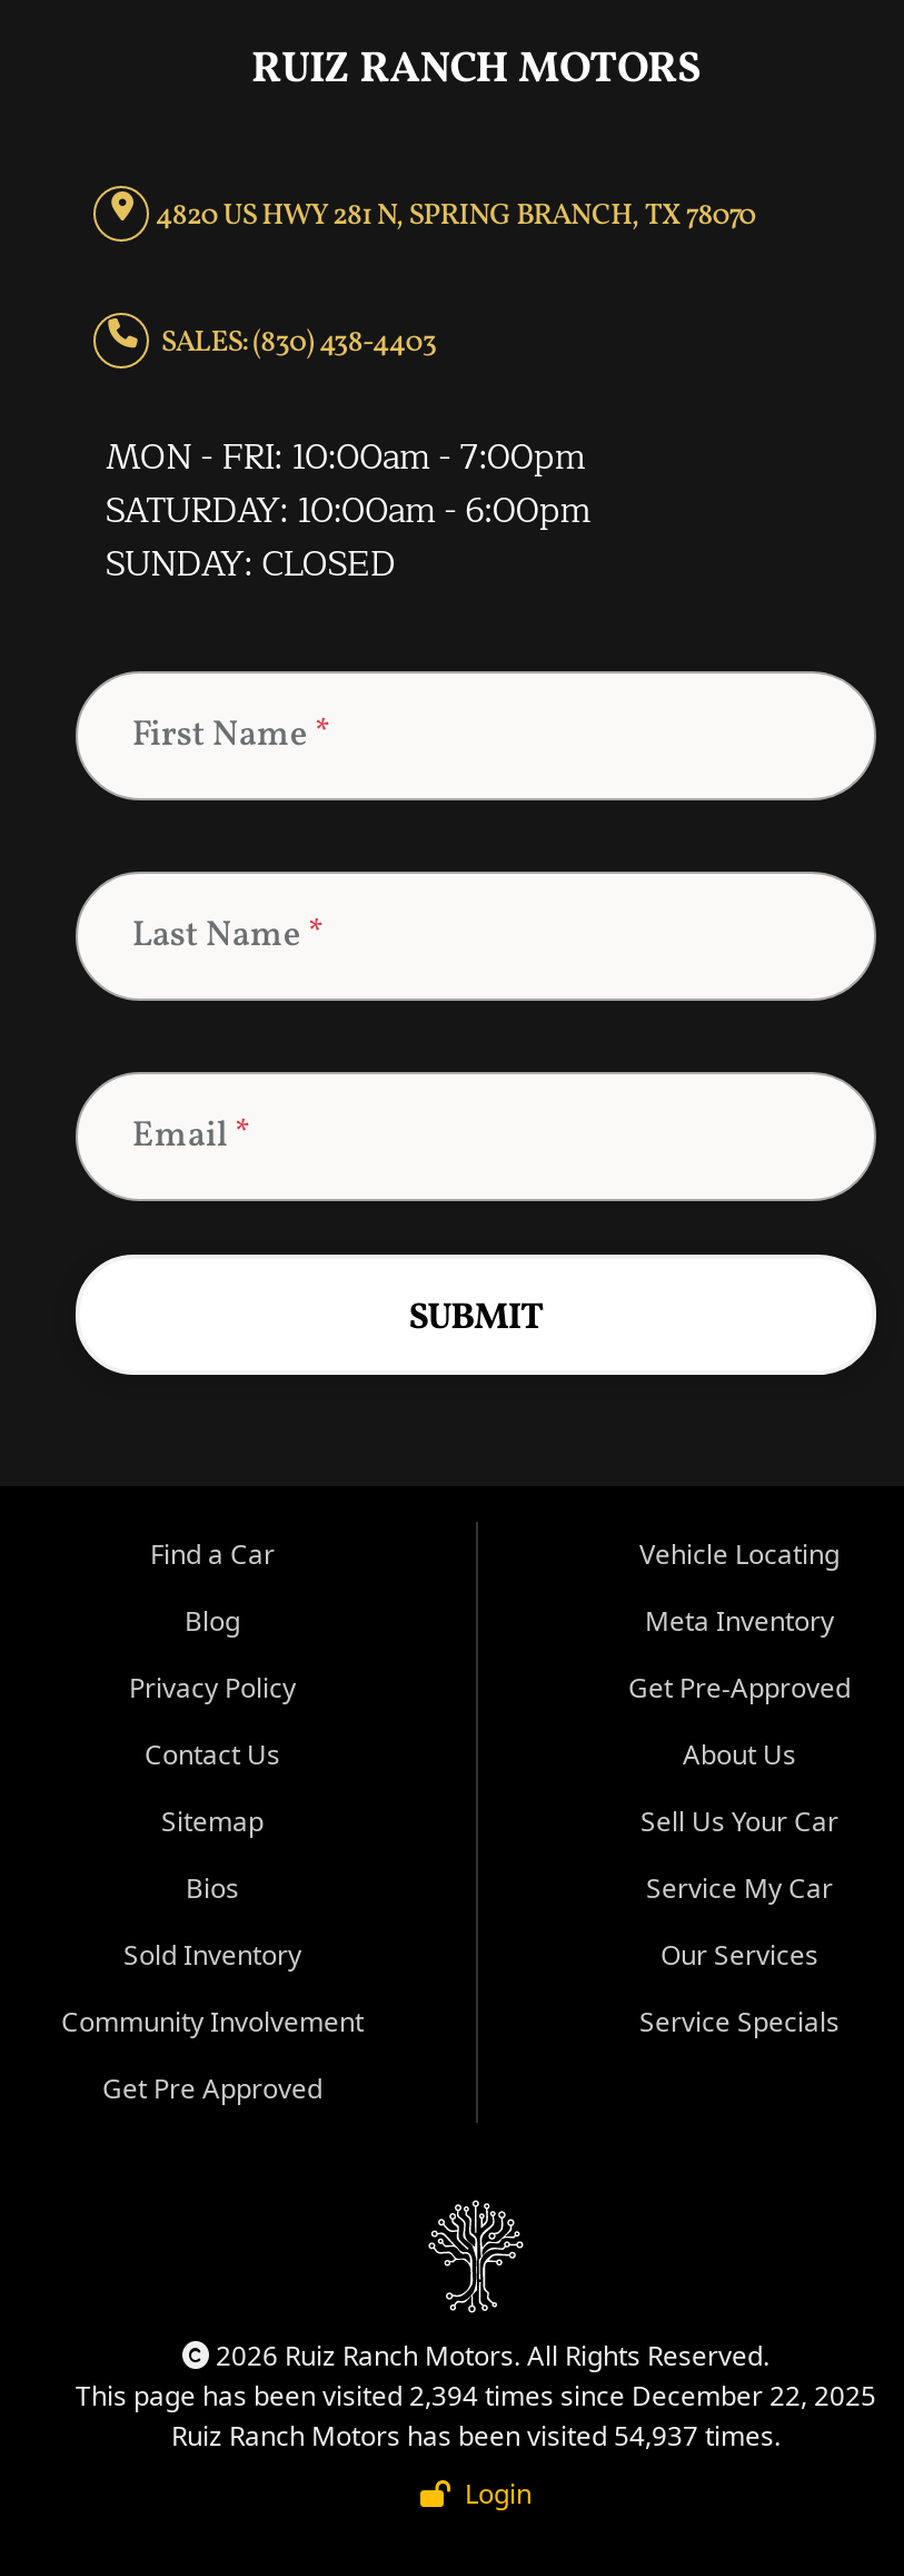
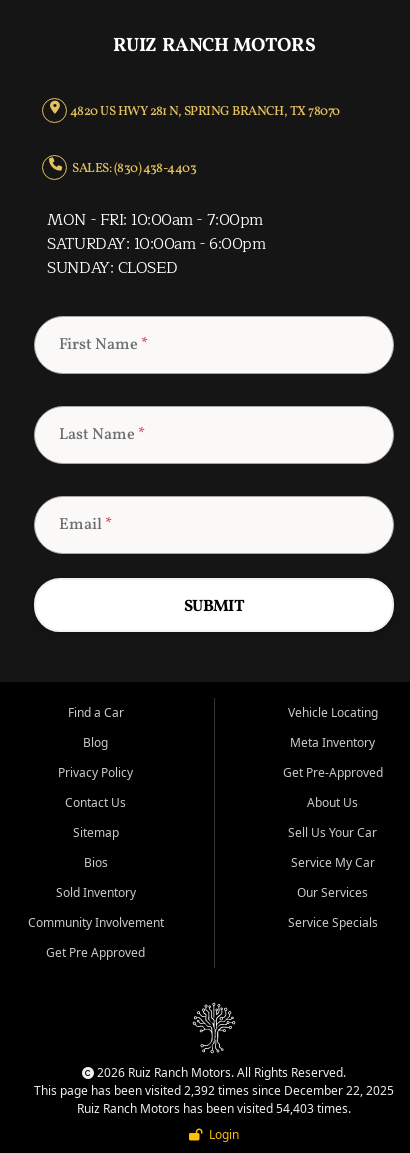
- This page has been visited 2,394 times since December 22, 2025
+ This page has been visited 2,392 times since December 22, 2025

- Ruiz Ranch Motors has been visited 54,937 times.
+ Ruiz Ranch Motors has been visited 54,403 times.
